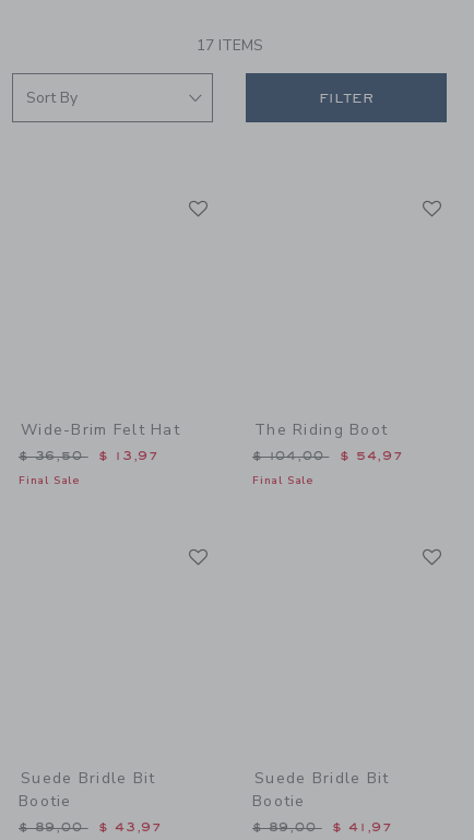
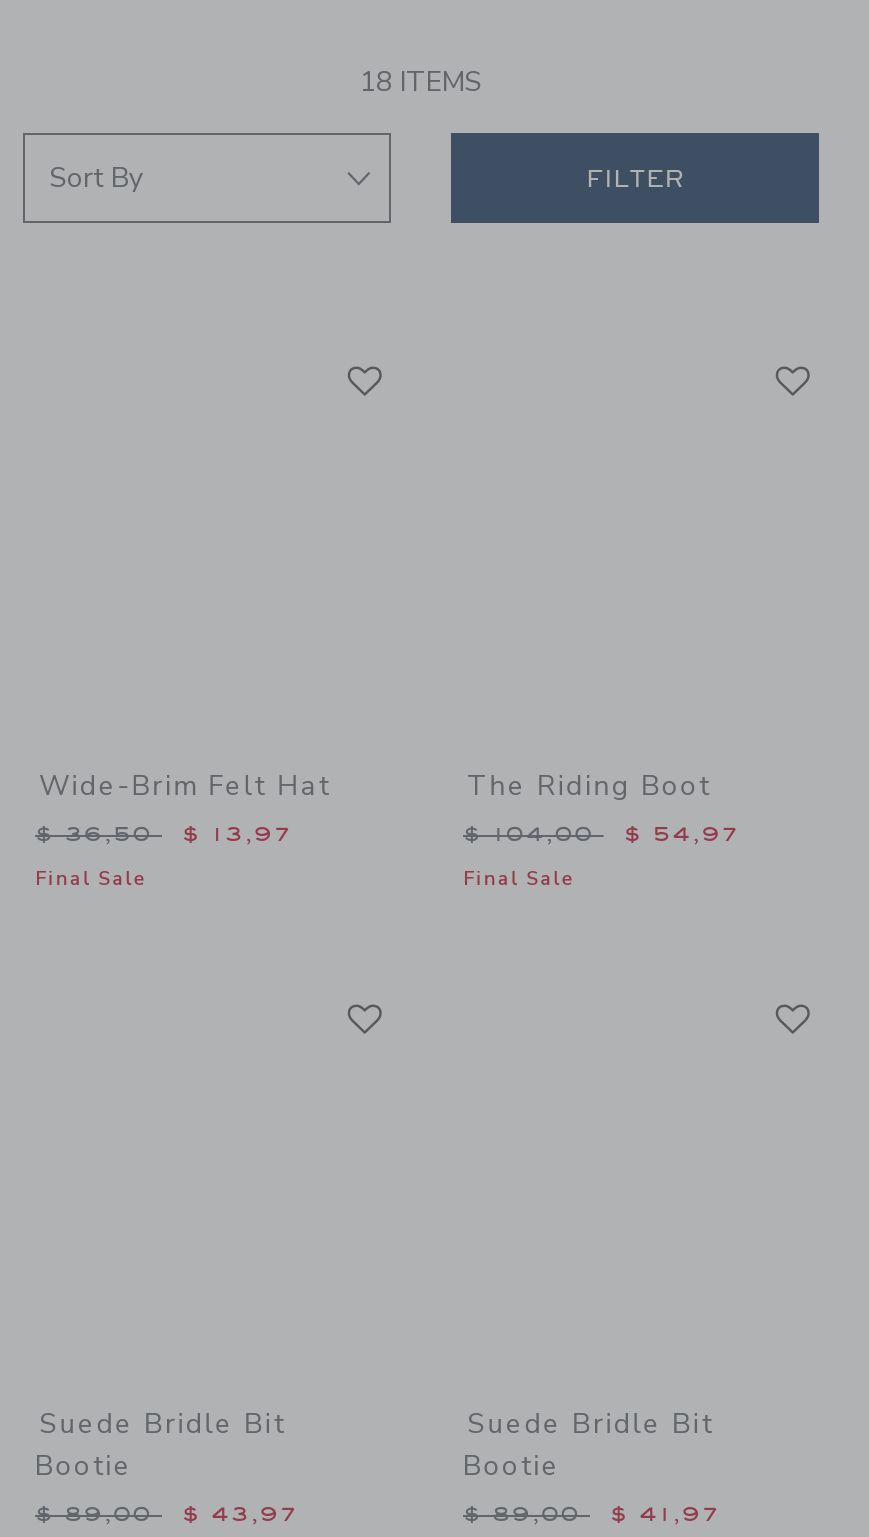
- 17 ITEMS
+ 18 ITEMS
